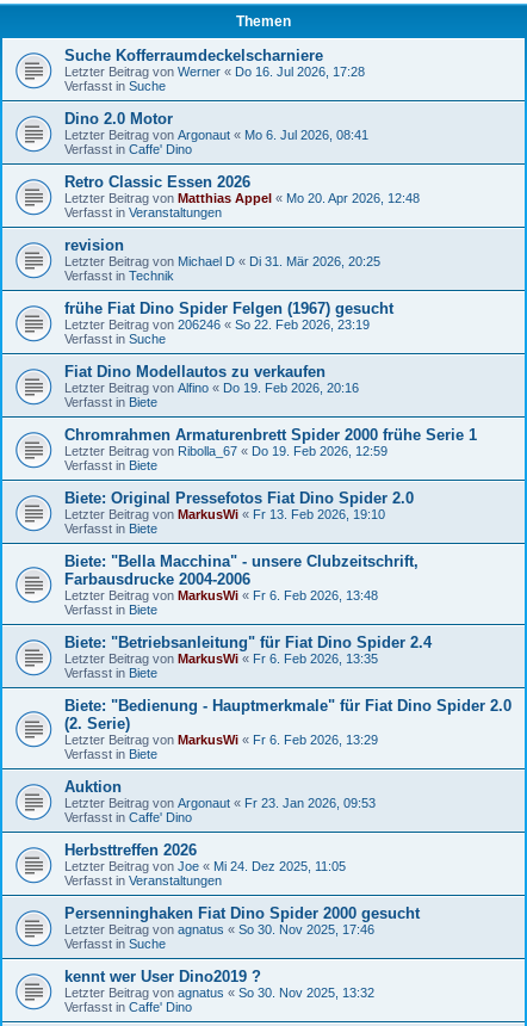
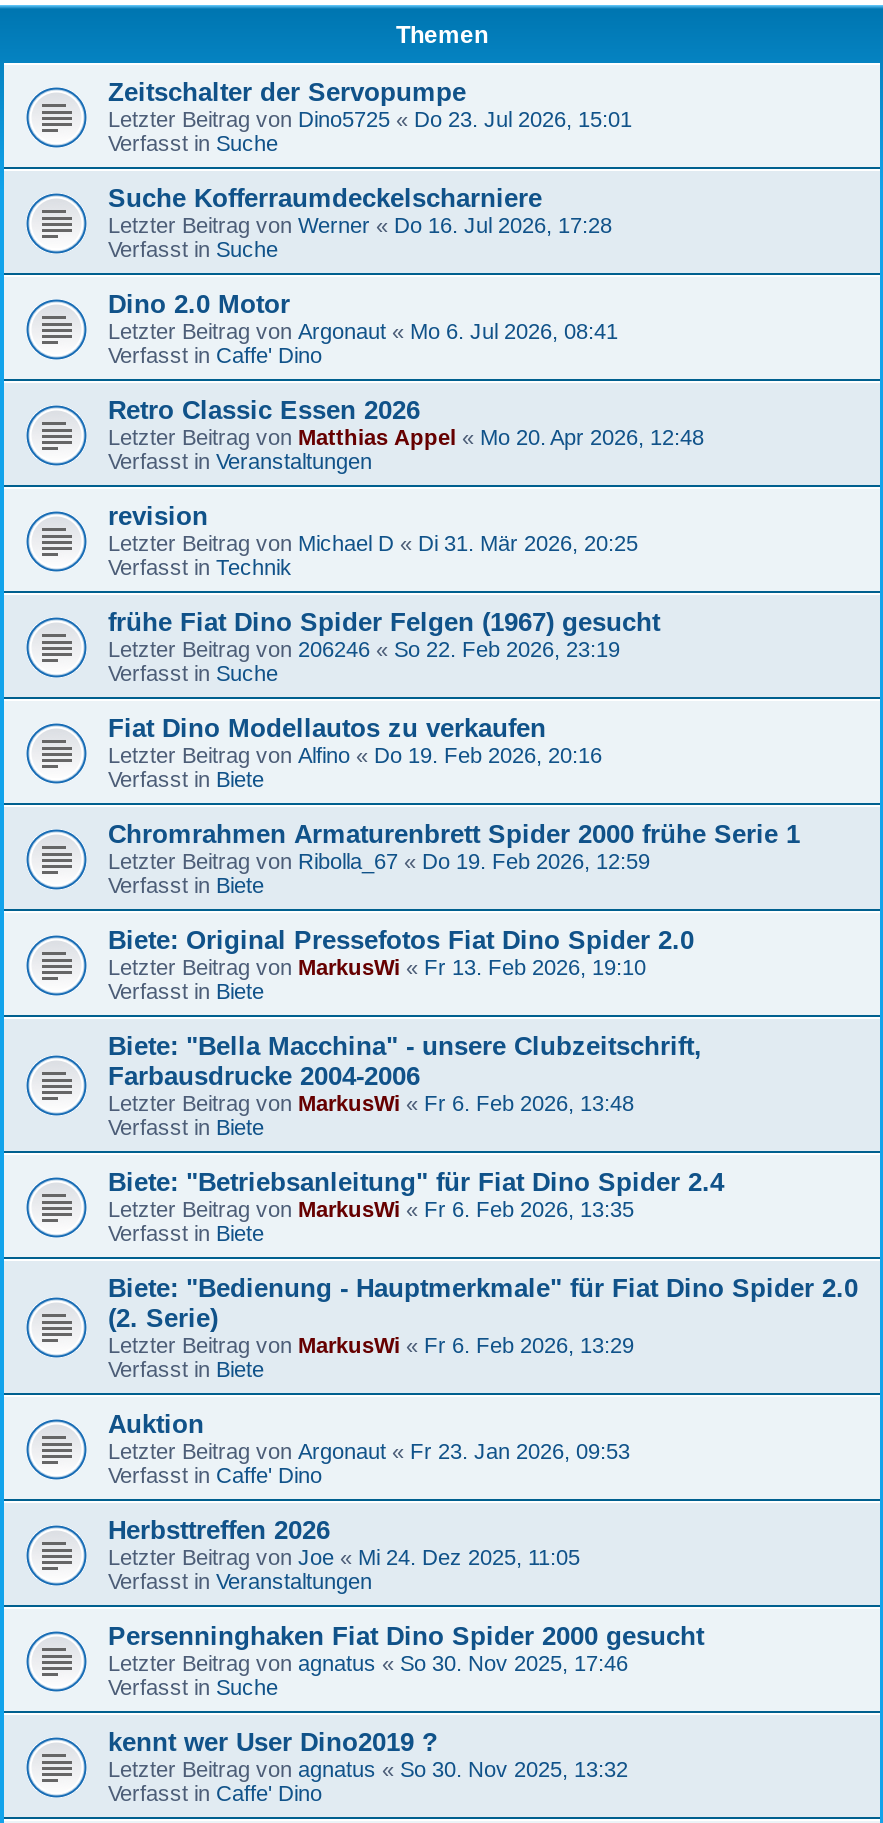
+ Zeitschalter der Servopumpe
+ Letzter Beitrag von Dino5725 «Do 23. Jul 2026, 15:01
+ Verfasst in Suche
